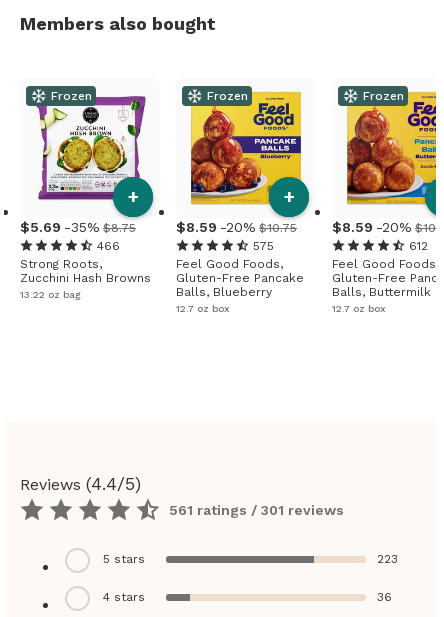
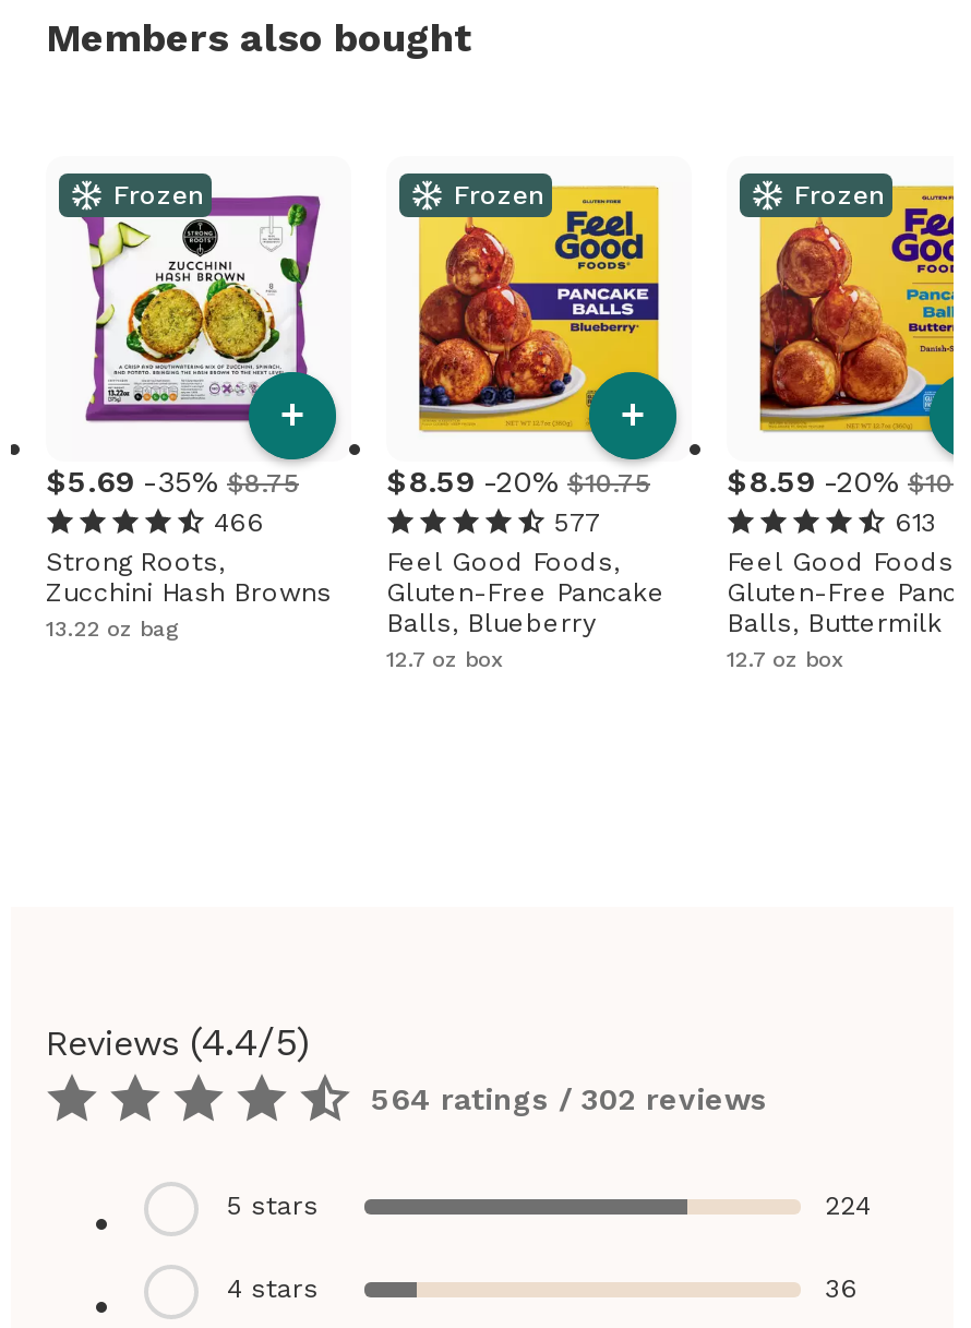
- 575
+ 577

- 612
+ 613

- 561 ratings / 301 reviews
+ 564 ratings / 302 reviews

- 223
+ 224
